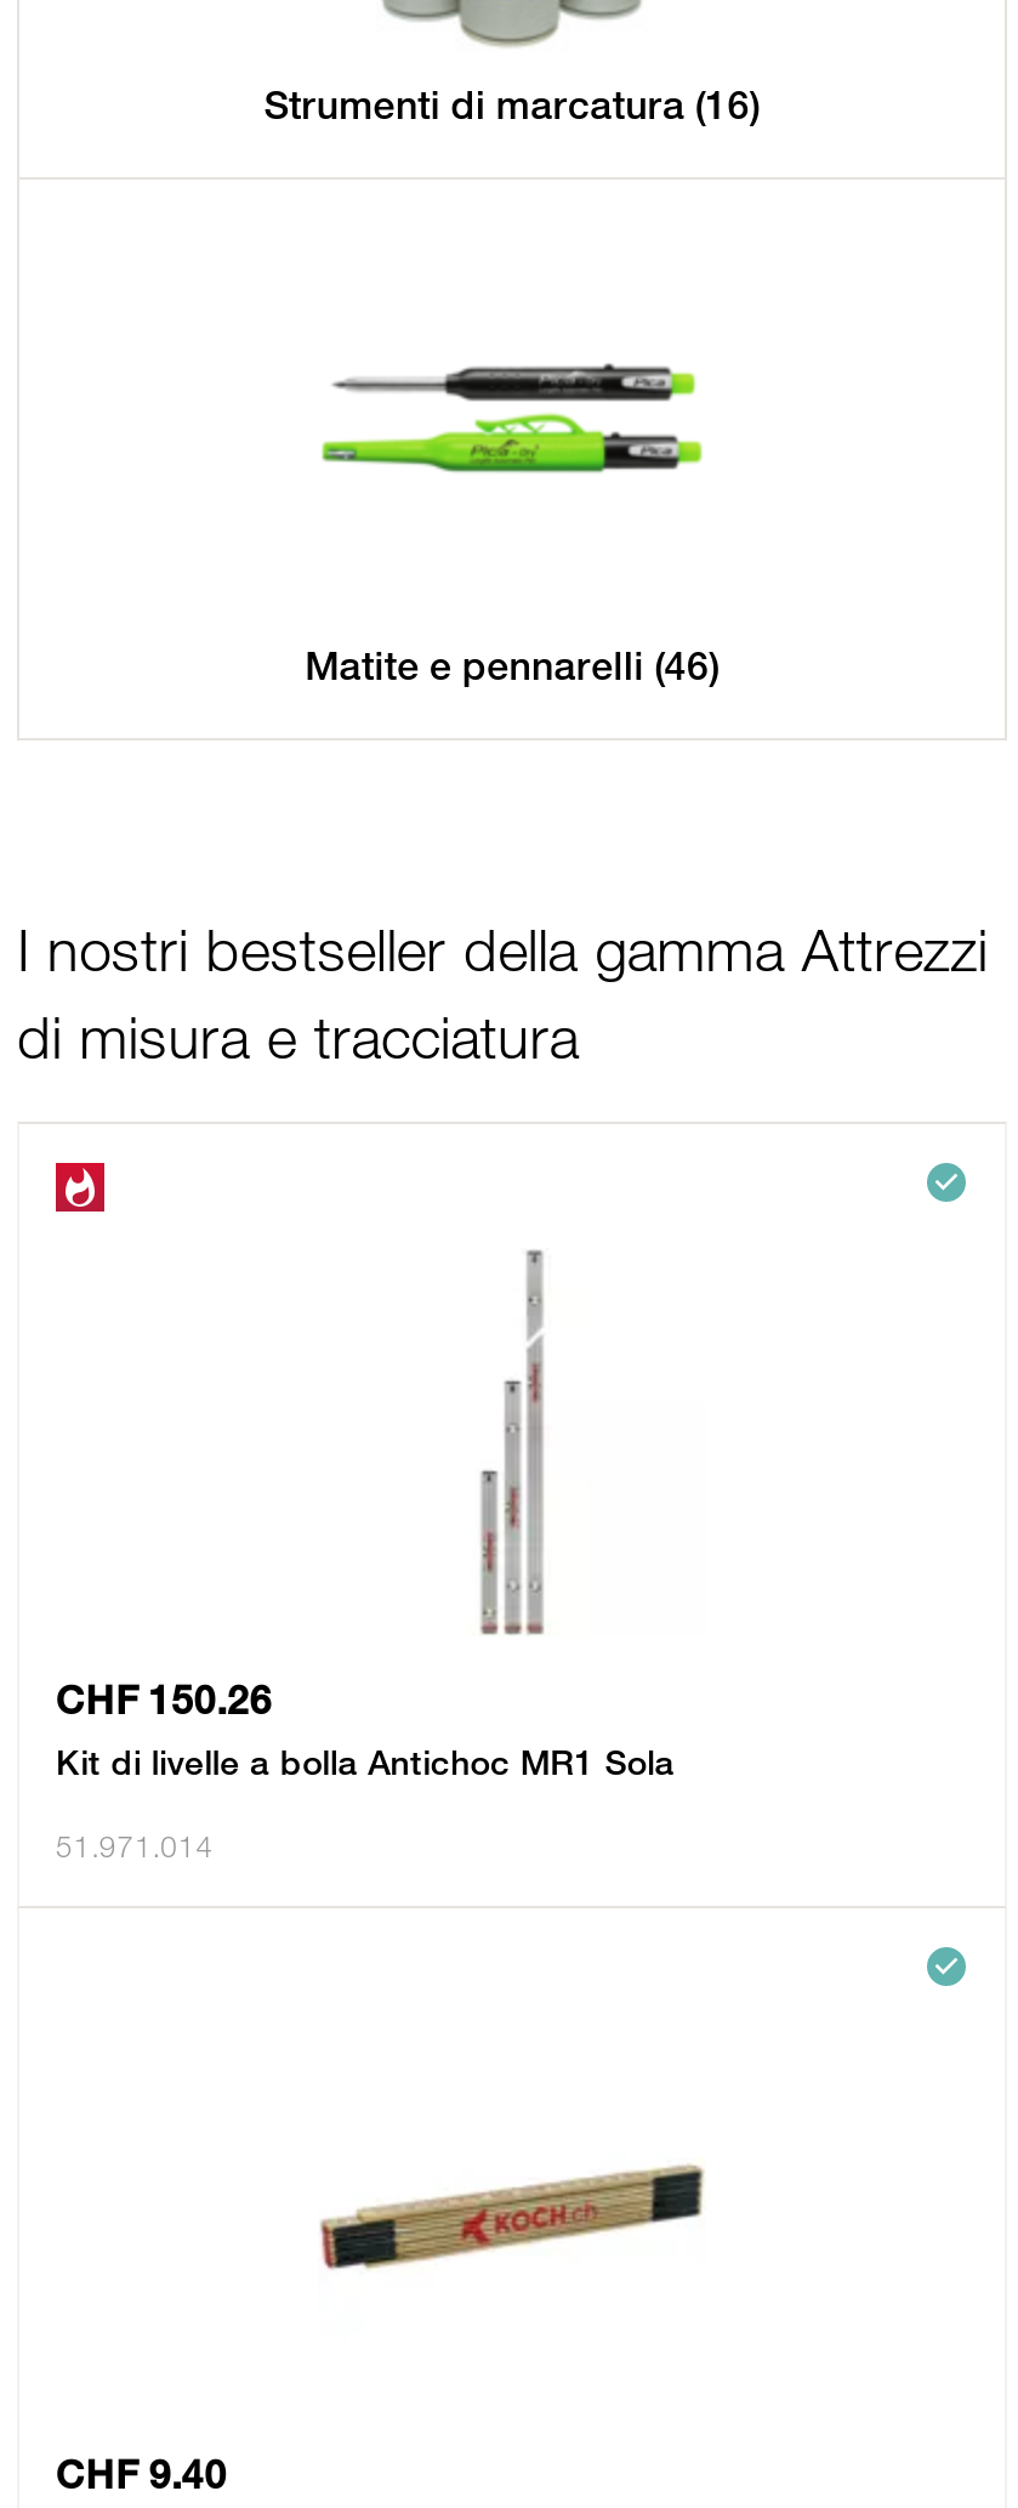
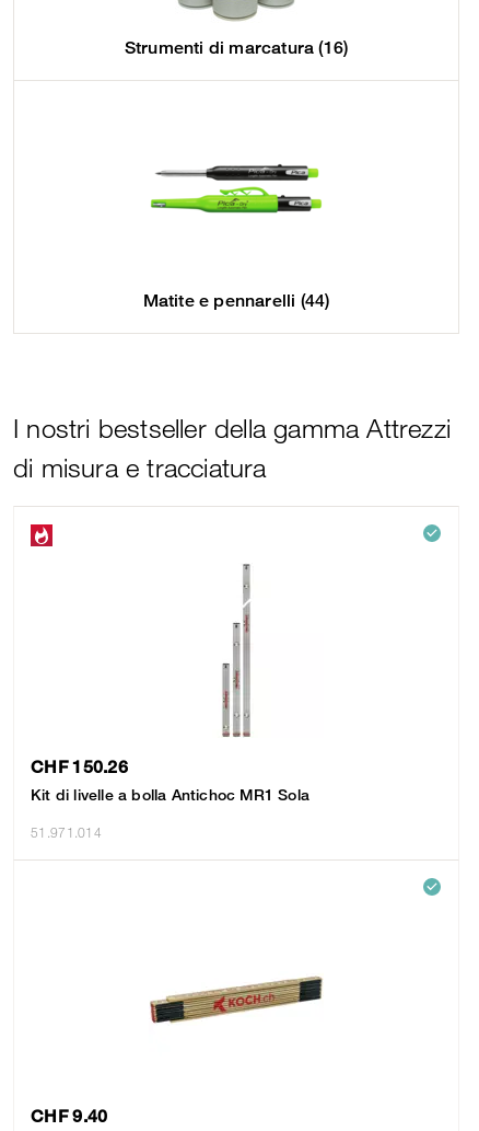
- Matite e pennarelli (46)
+ Matite e pennarelli (44)
